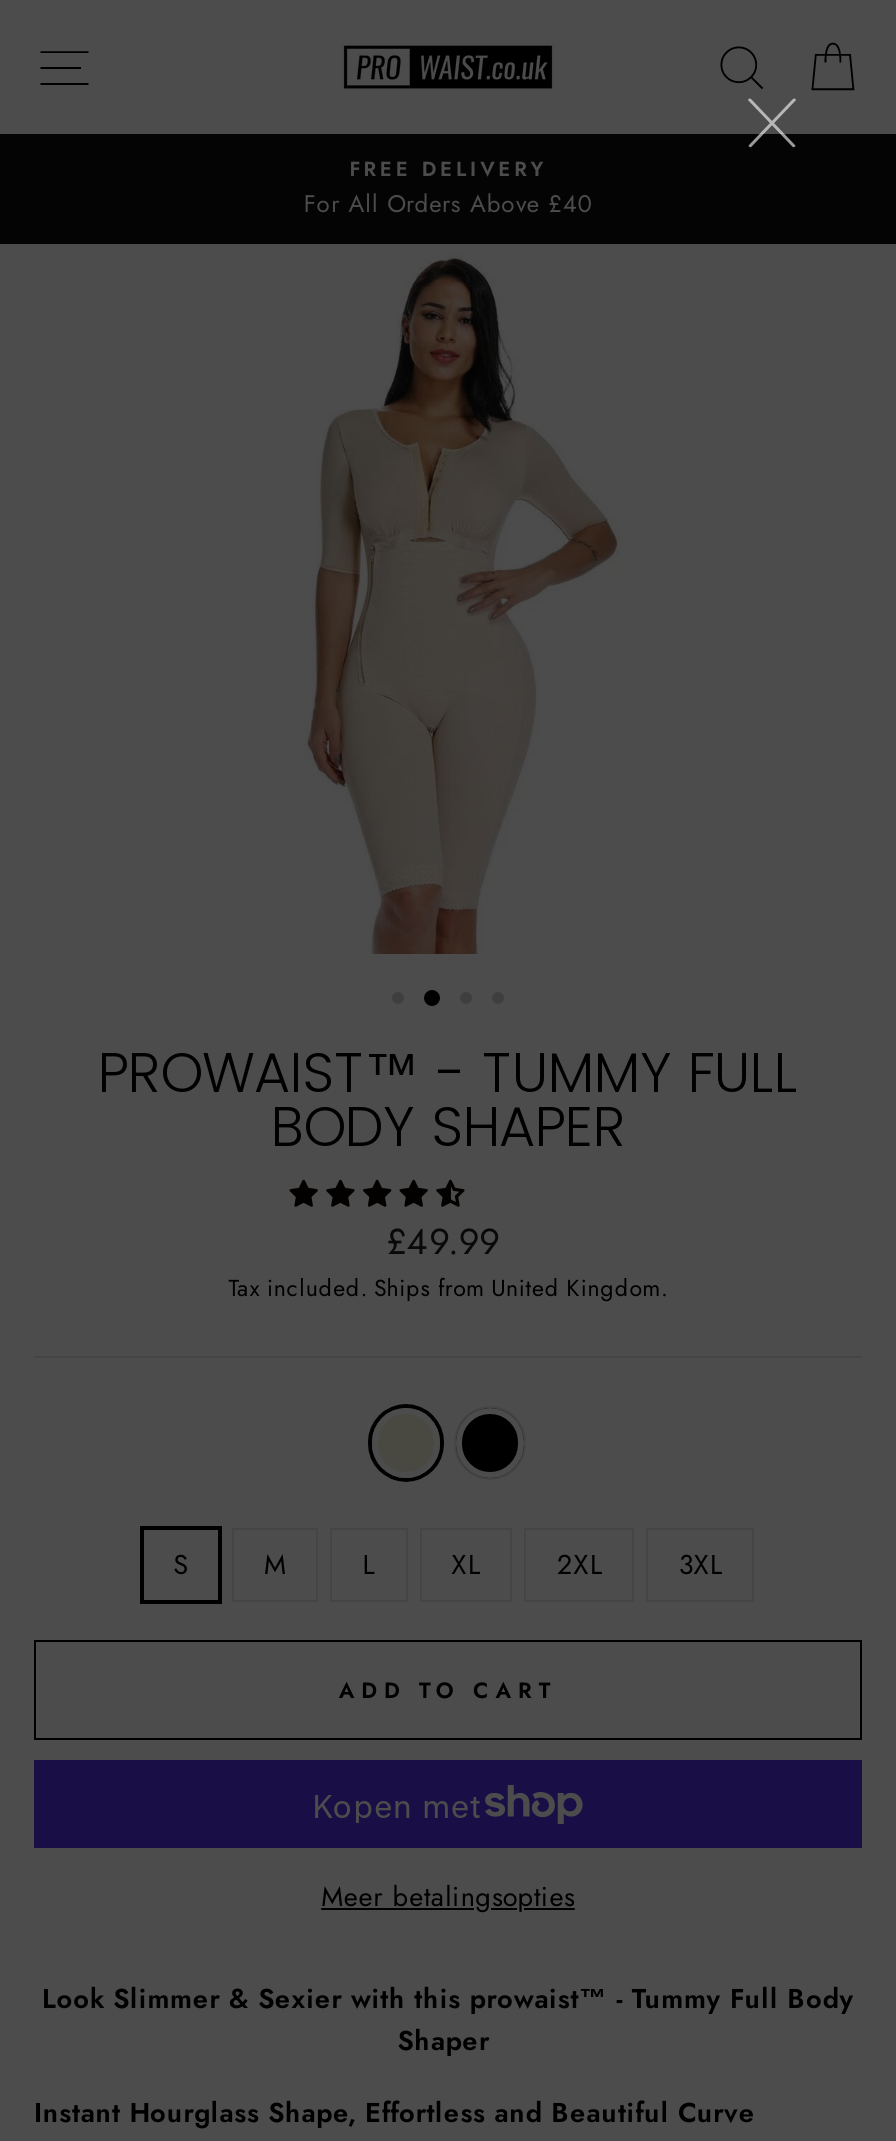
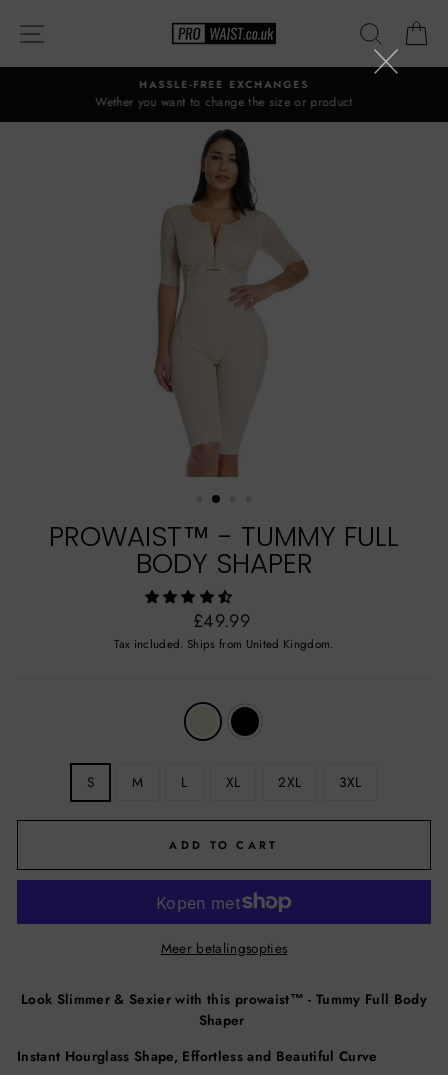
- FREE DELIVERY
- For All Orders Above £40
+ HASSLE-FREE EXCHANGES
+ Wether you want to change the size or product
